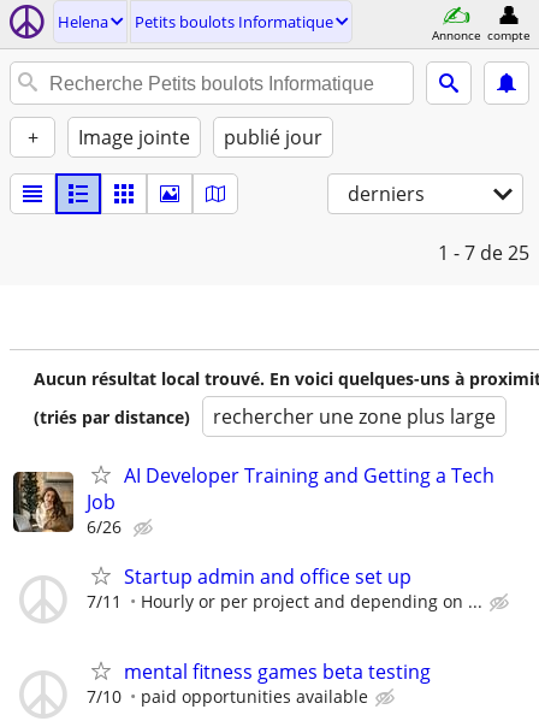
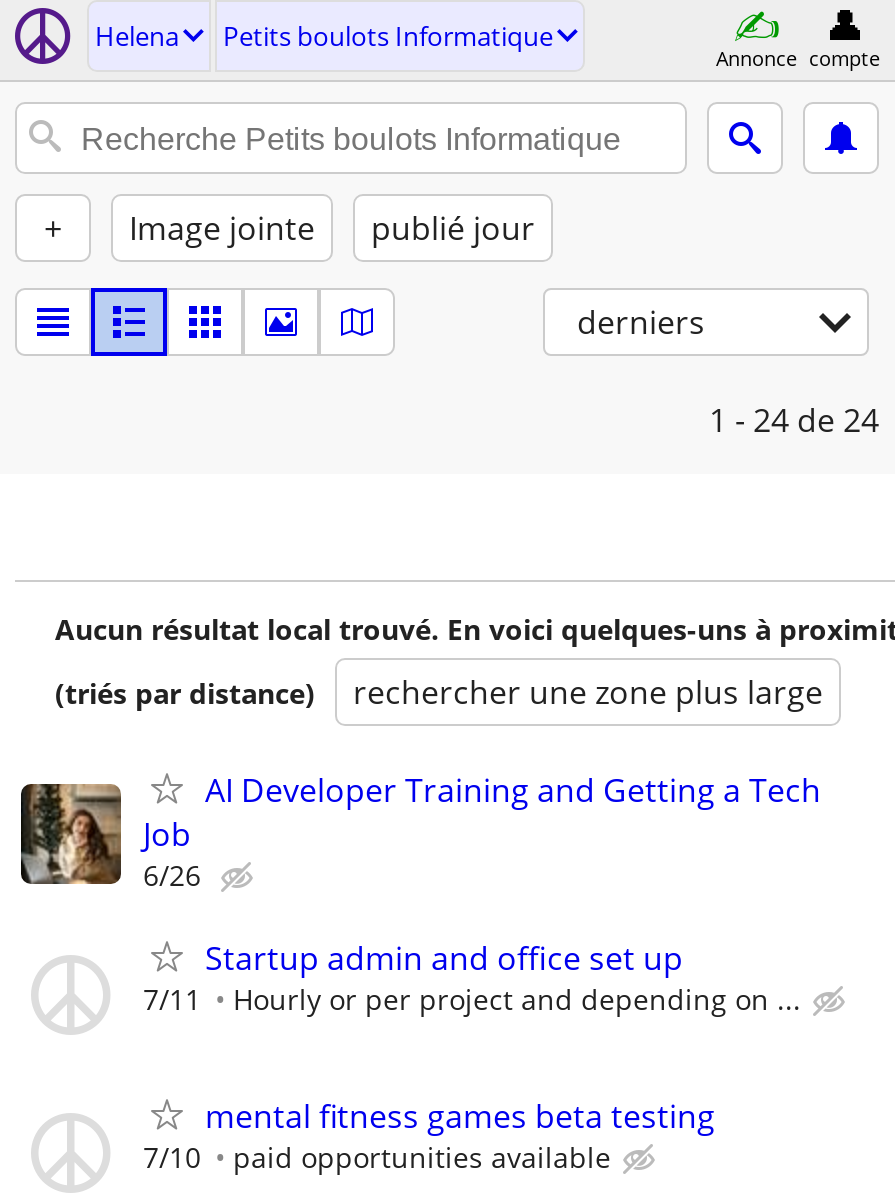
- 1 - 7 de 25
+ 1 - 24 de 24
